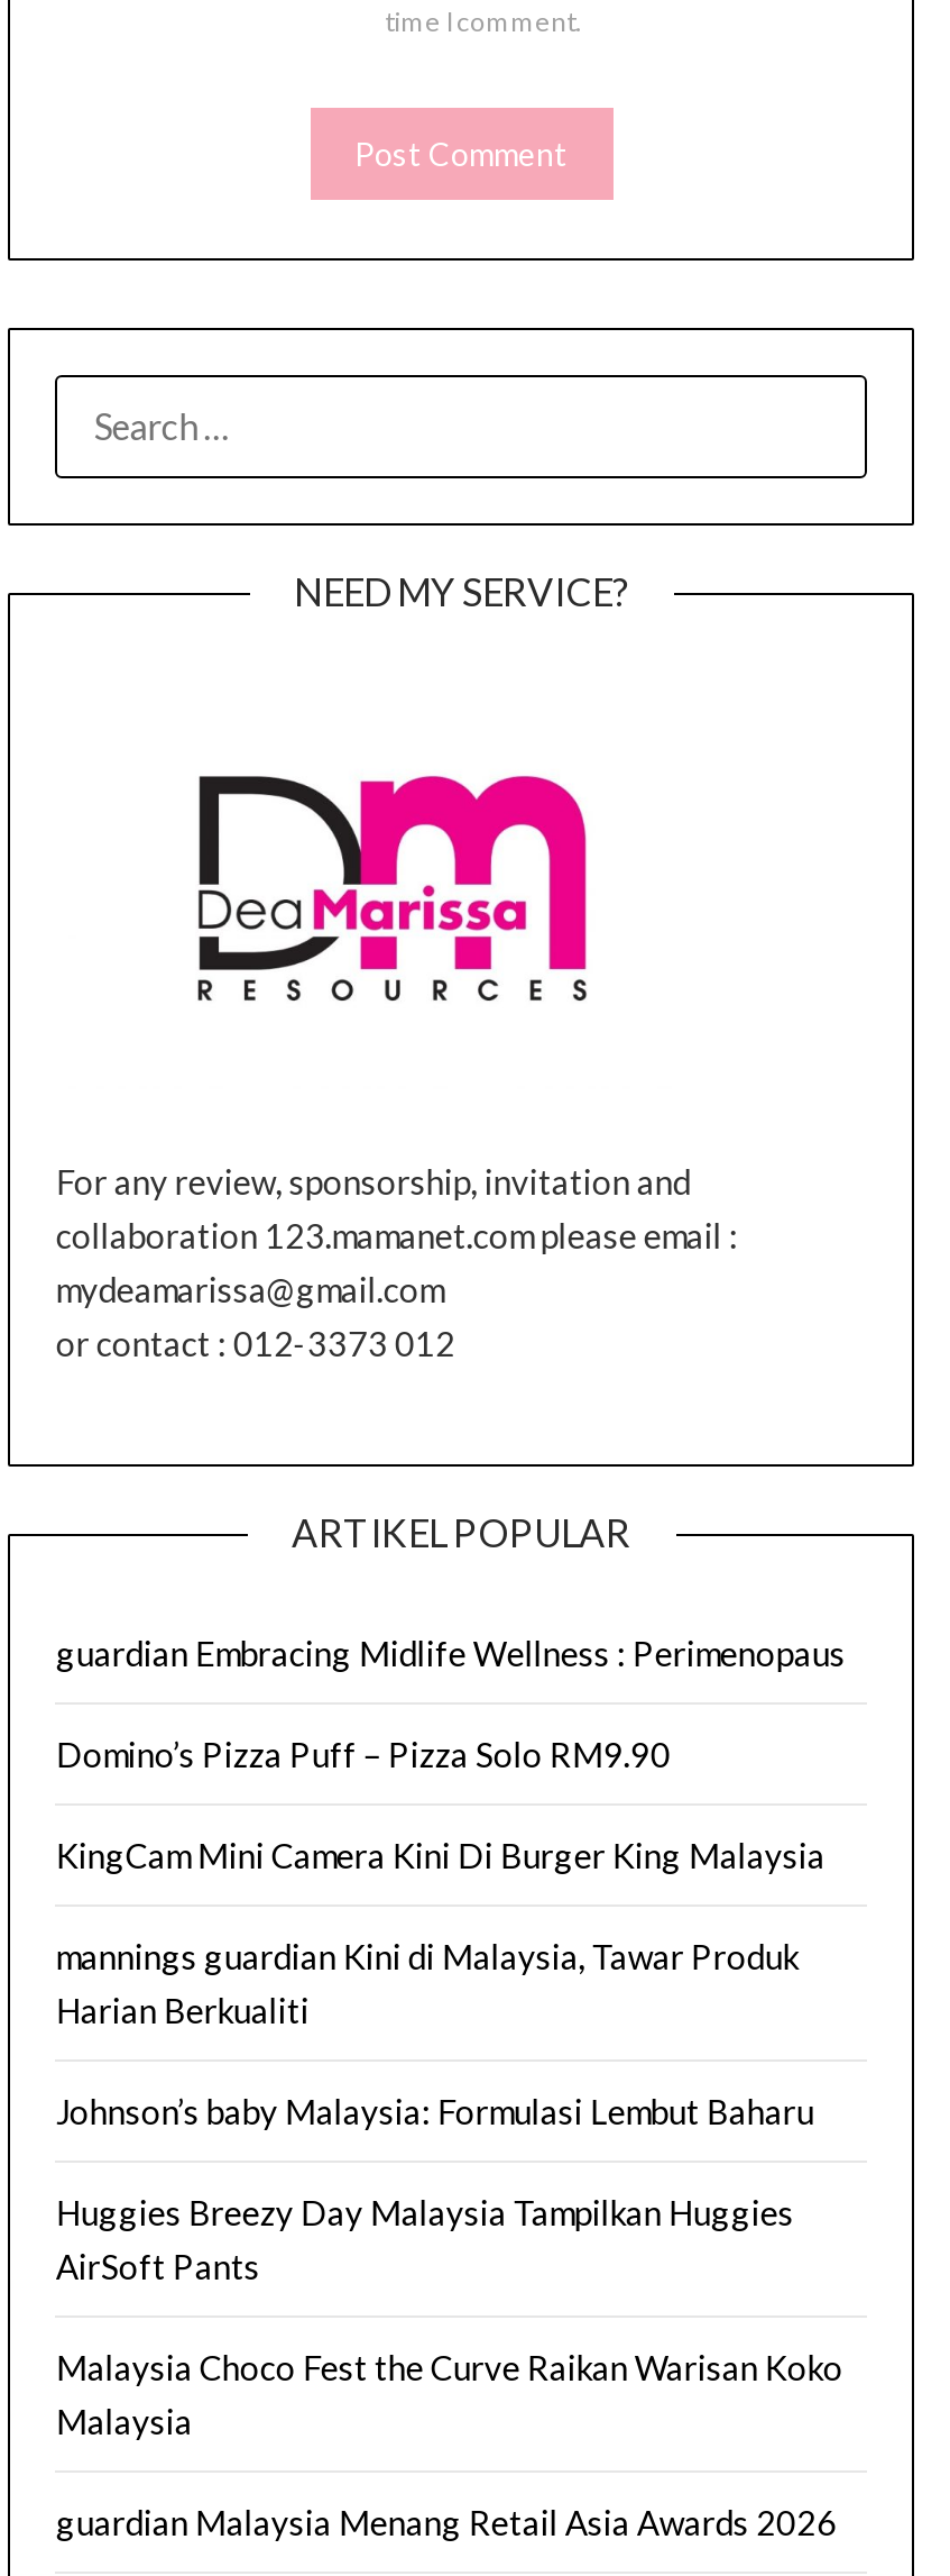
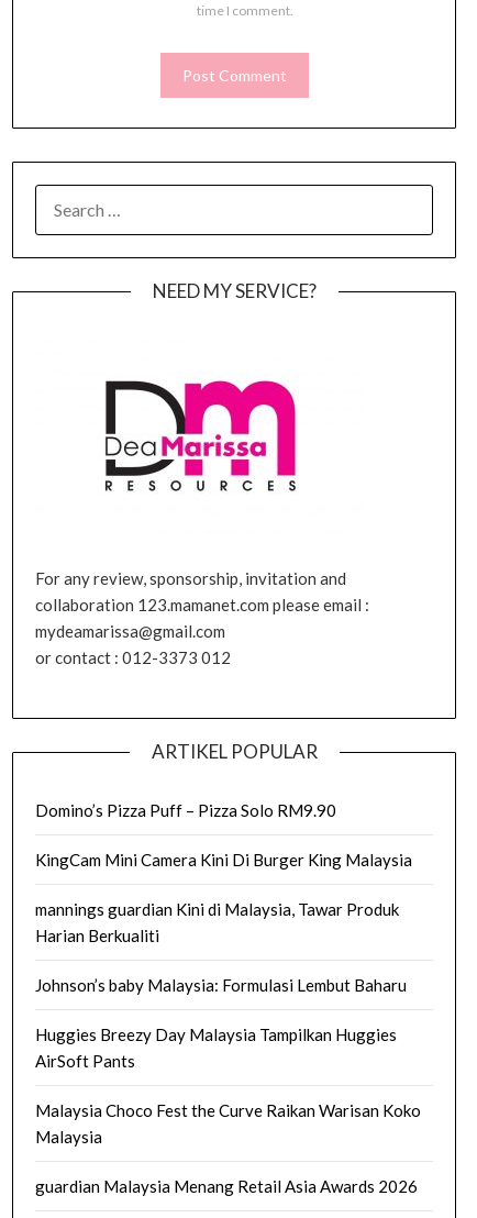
- guardian Embracing Midlife Wellness : Perimenopaus
